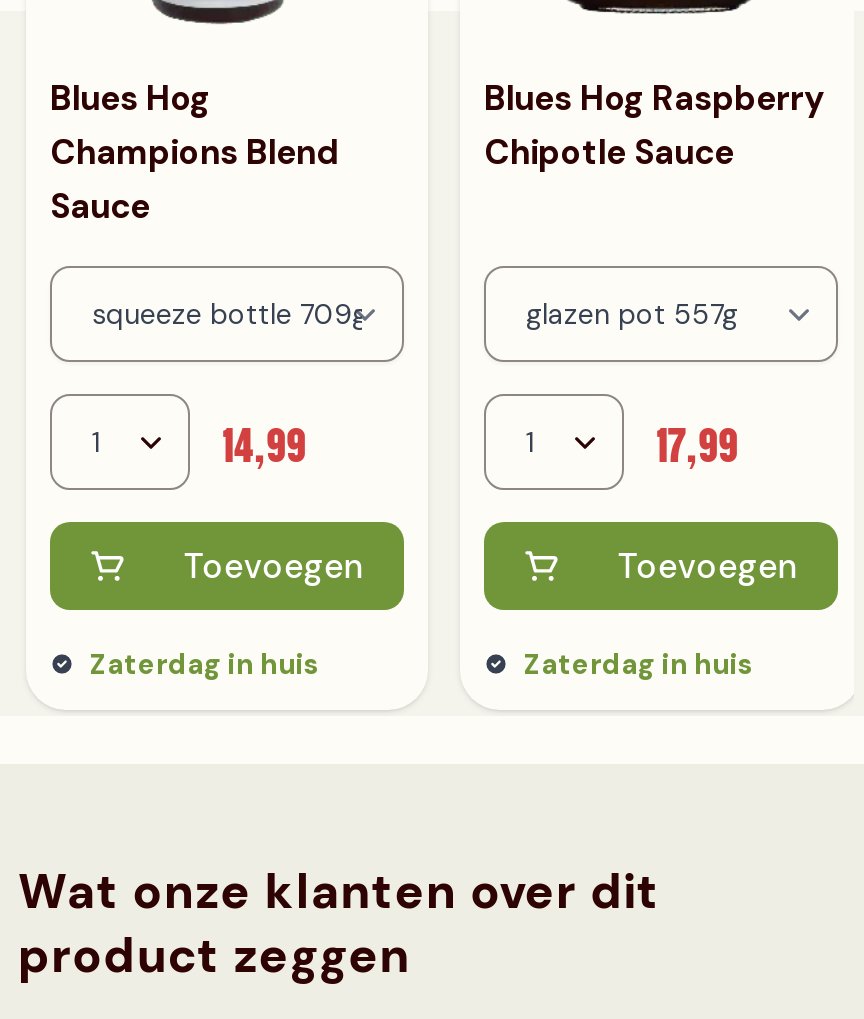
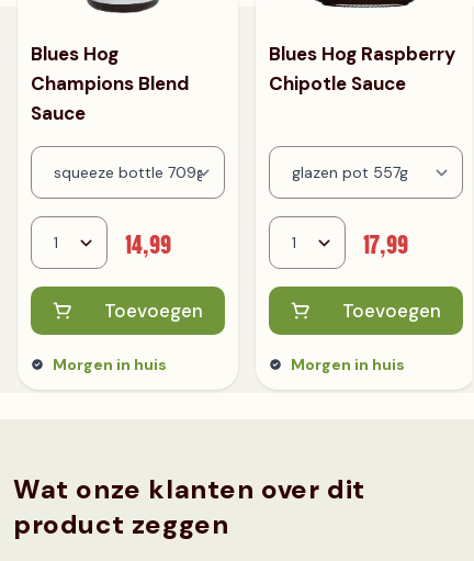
- Zaterdag in huis
+ Morgen in huis

- Zaterdag in huis
+ Morgen in huis
